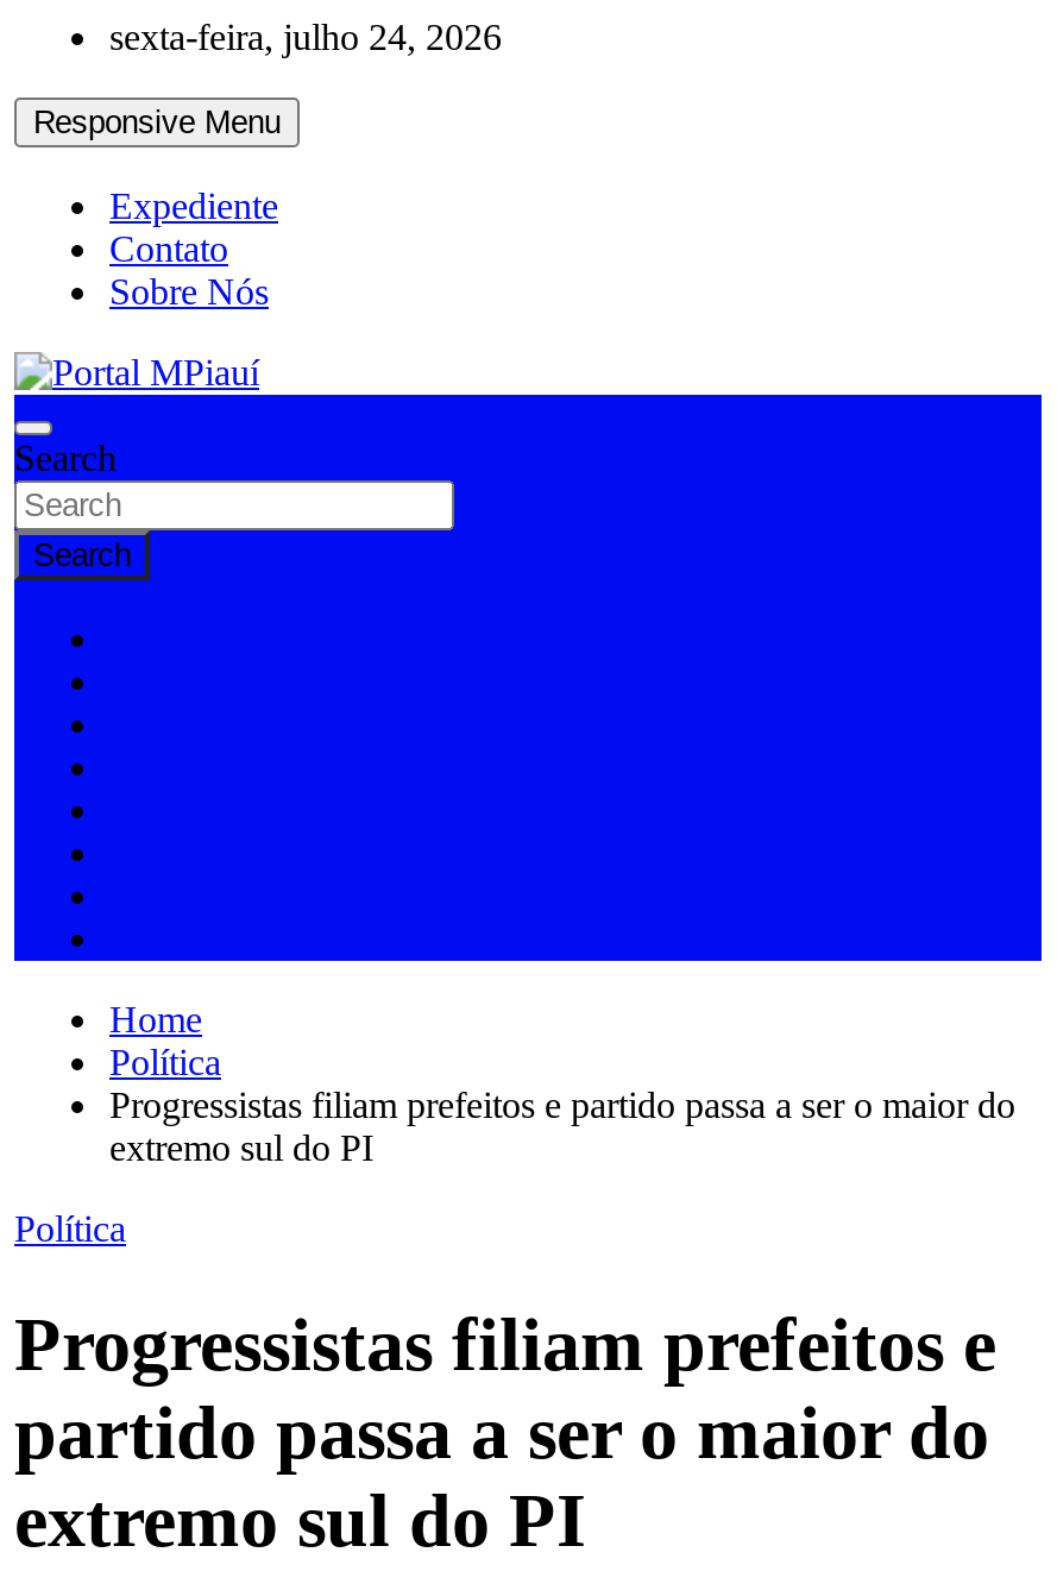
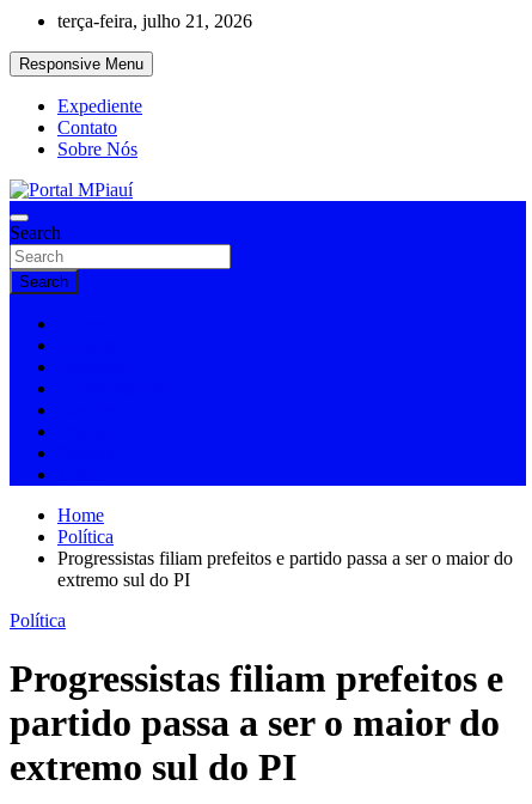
- sexta-feira, julho 24, 2026
+ terça-feira, julho 21, 2026
